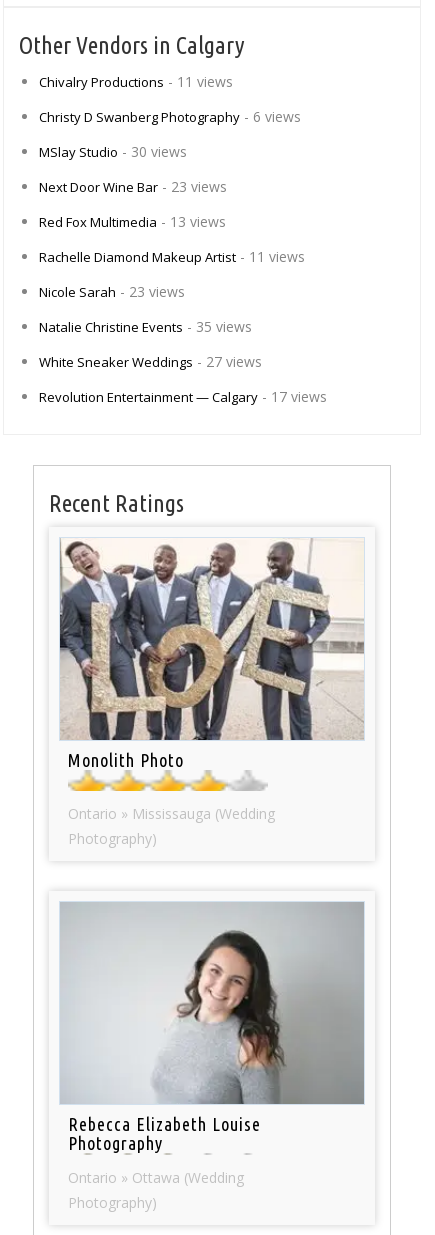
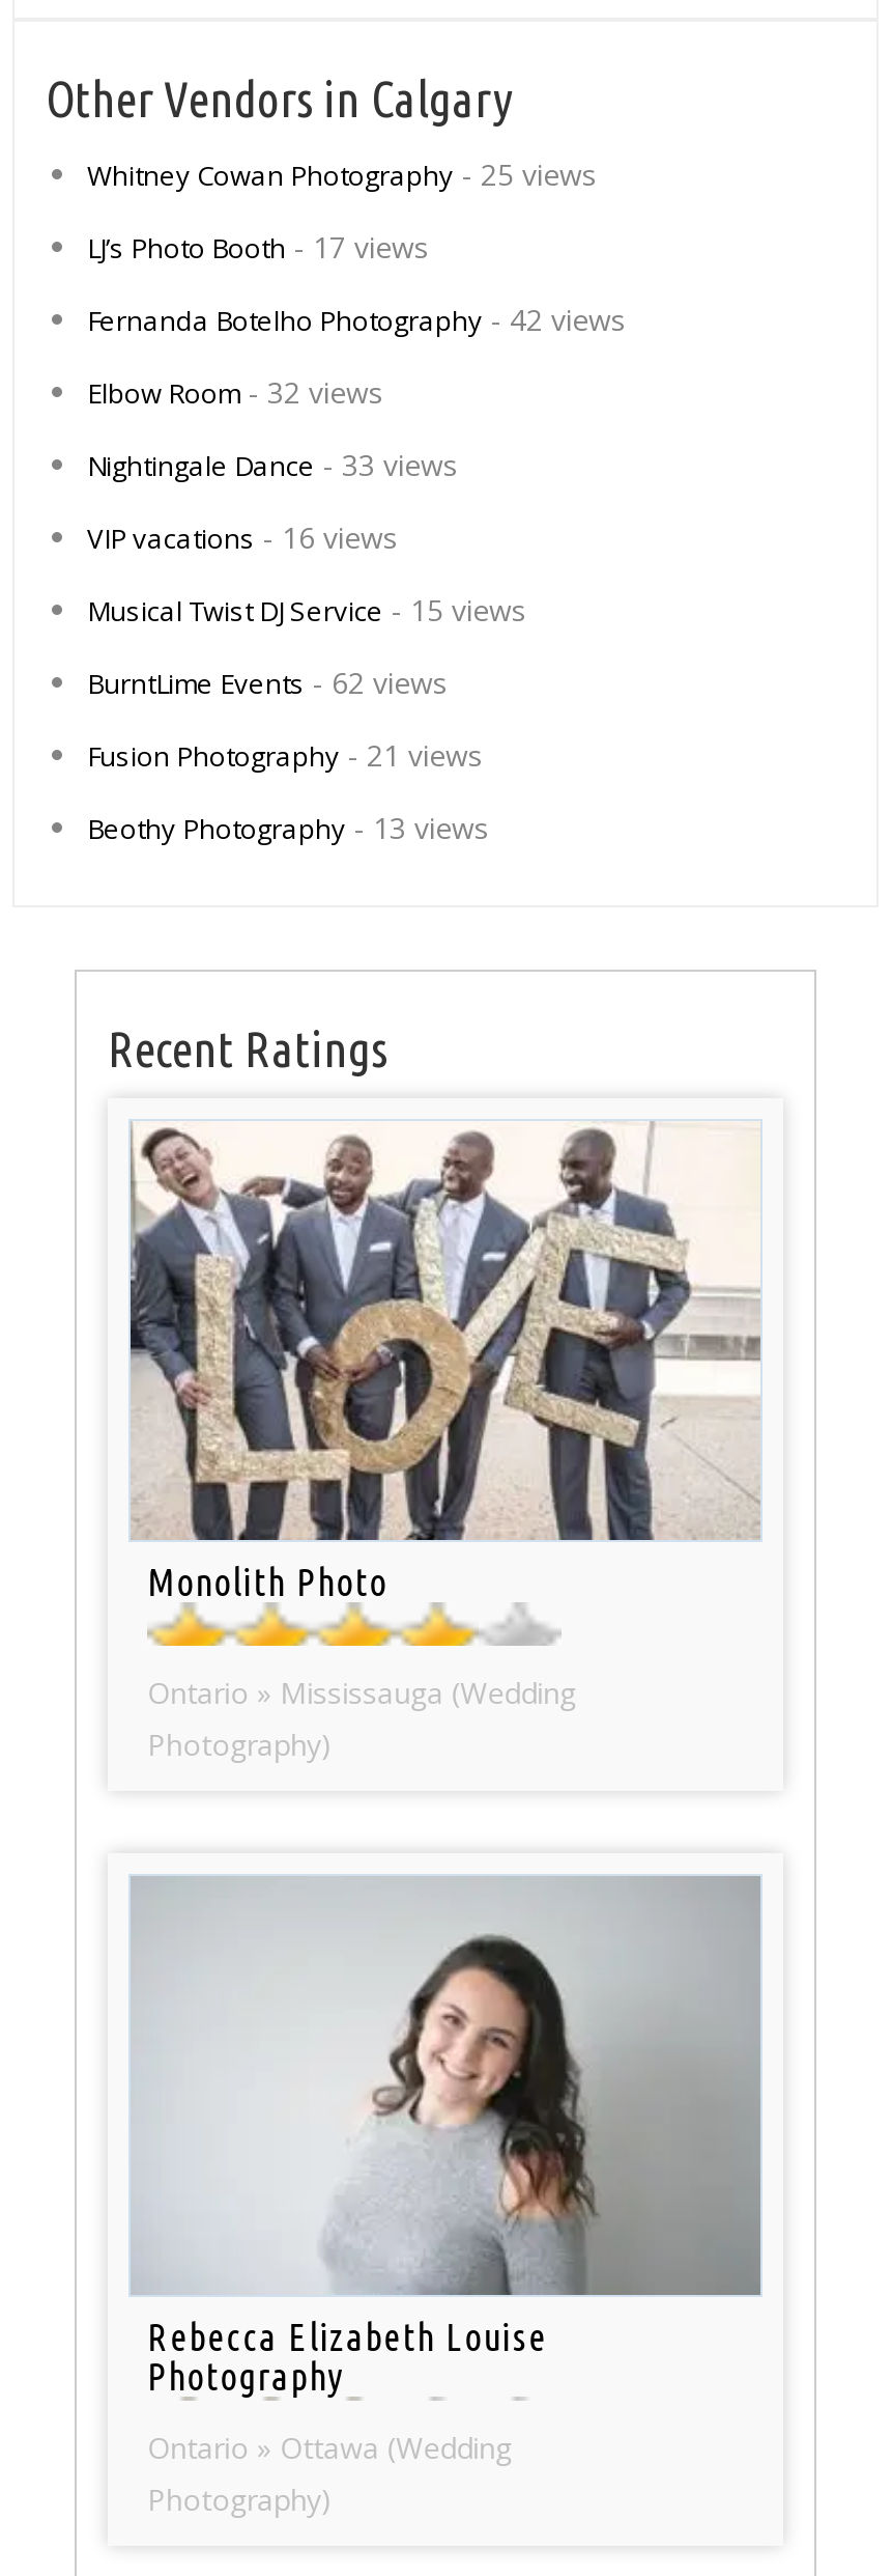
- Chivalry Productions - 11 views
+ Whitney Cowan Photography - 25 views

- Christy D Swanberg Photography - 6 views
+ LJ’s Photo Booth - 17 views

- MSlay Studio - 30 views
+ Fernanda Botelho Photography - 42 views

- Next Door Wine Bar - 23 views
+ Elbow Room - 32 views

- Red Fox Multimedia - 13 views
+ Nightingale Dance - 33 views

- Rachelle Diamond Makeup Artist - 11 views
+ VIP vacations - 16 views

- Nicole Sarah - 23 views
+ Musical Twist DJ Service - 15 views

- Natalie Christine Events - 35 views
+ BurntLime Events - 62 views

- White Sneaker Weddings - 27 views
+ Fusion Photography - 21 views

- Revolution Entertainment — Calgary - 17 views
+ Beothy Photography - 13 views
